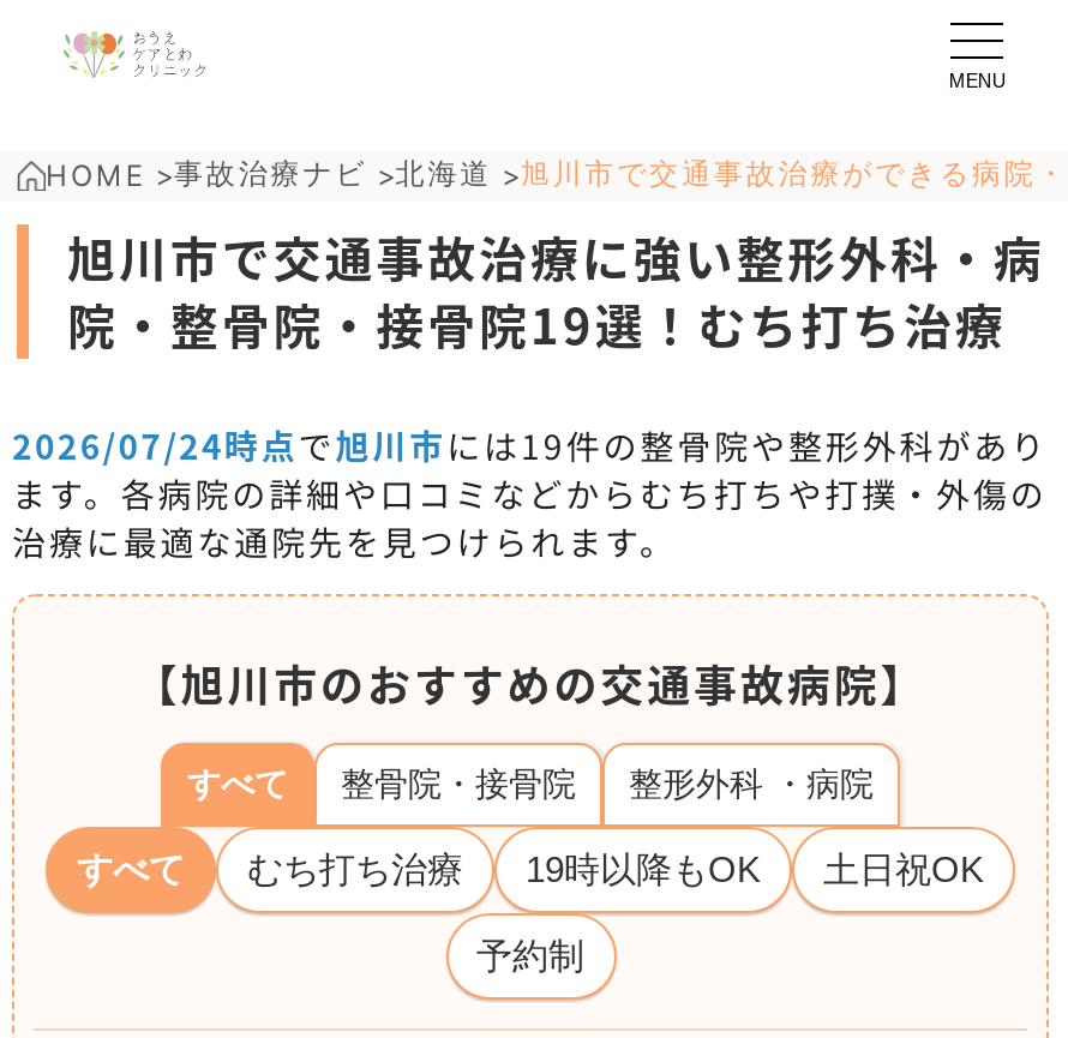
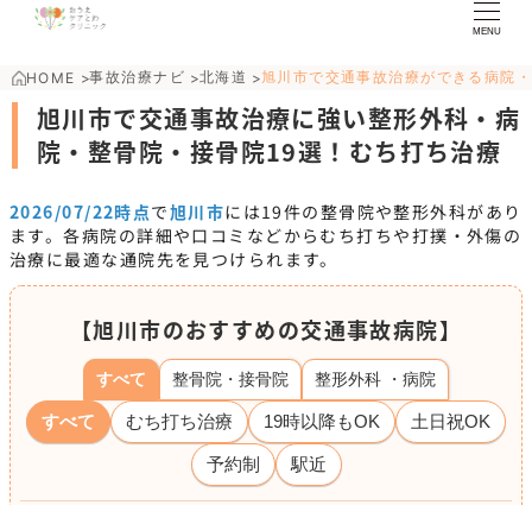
- 2026/07/24時点で旭川市には19件の整骨院や整形外科があり
+ 2026/07/22時点で旭川市には19件の整骨院や整形外科があり

+ 駅近
